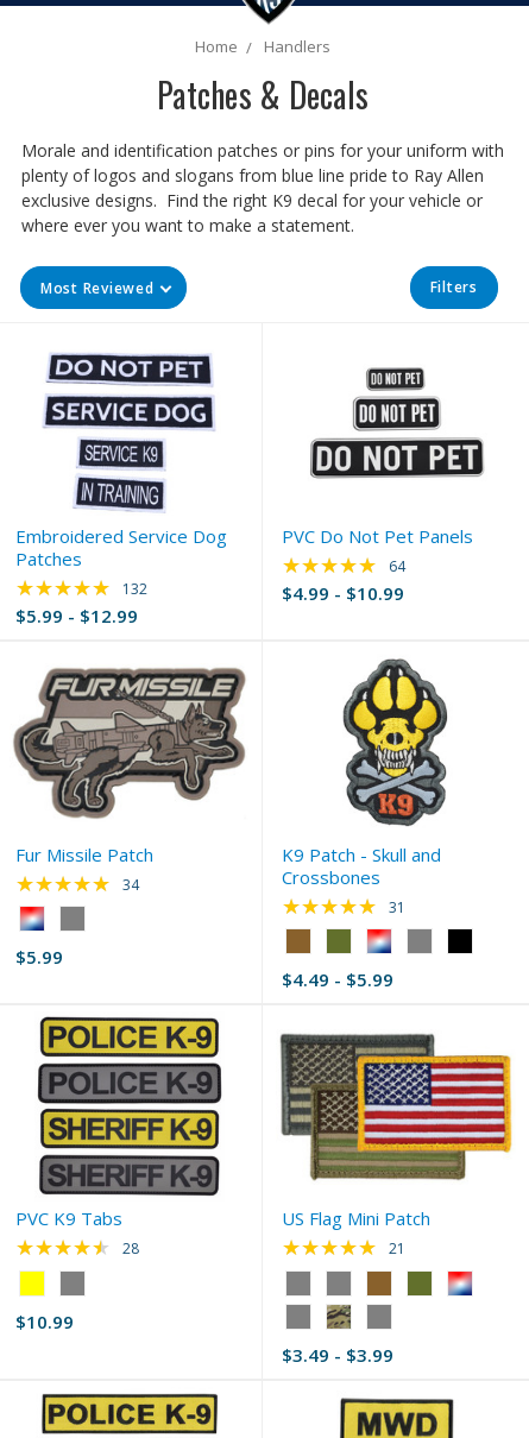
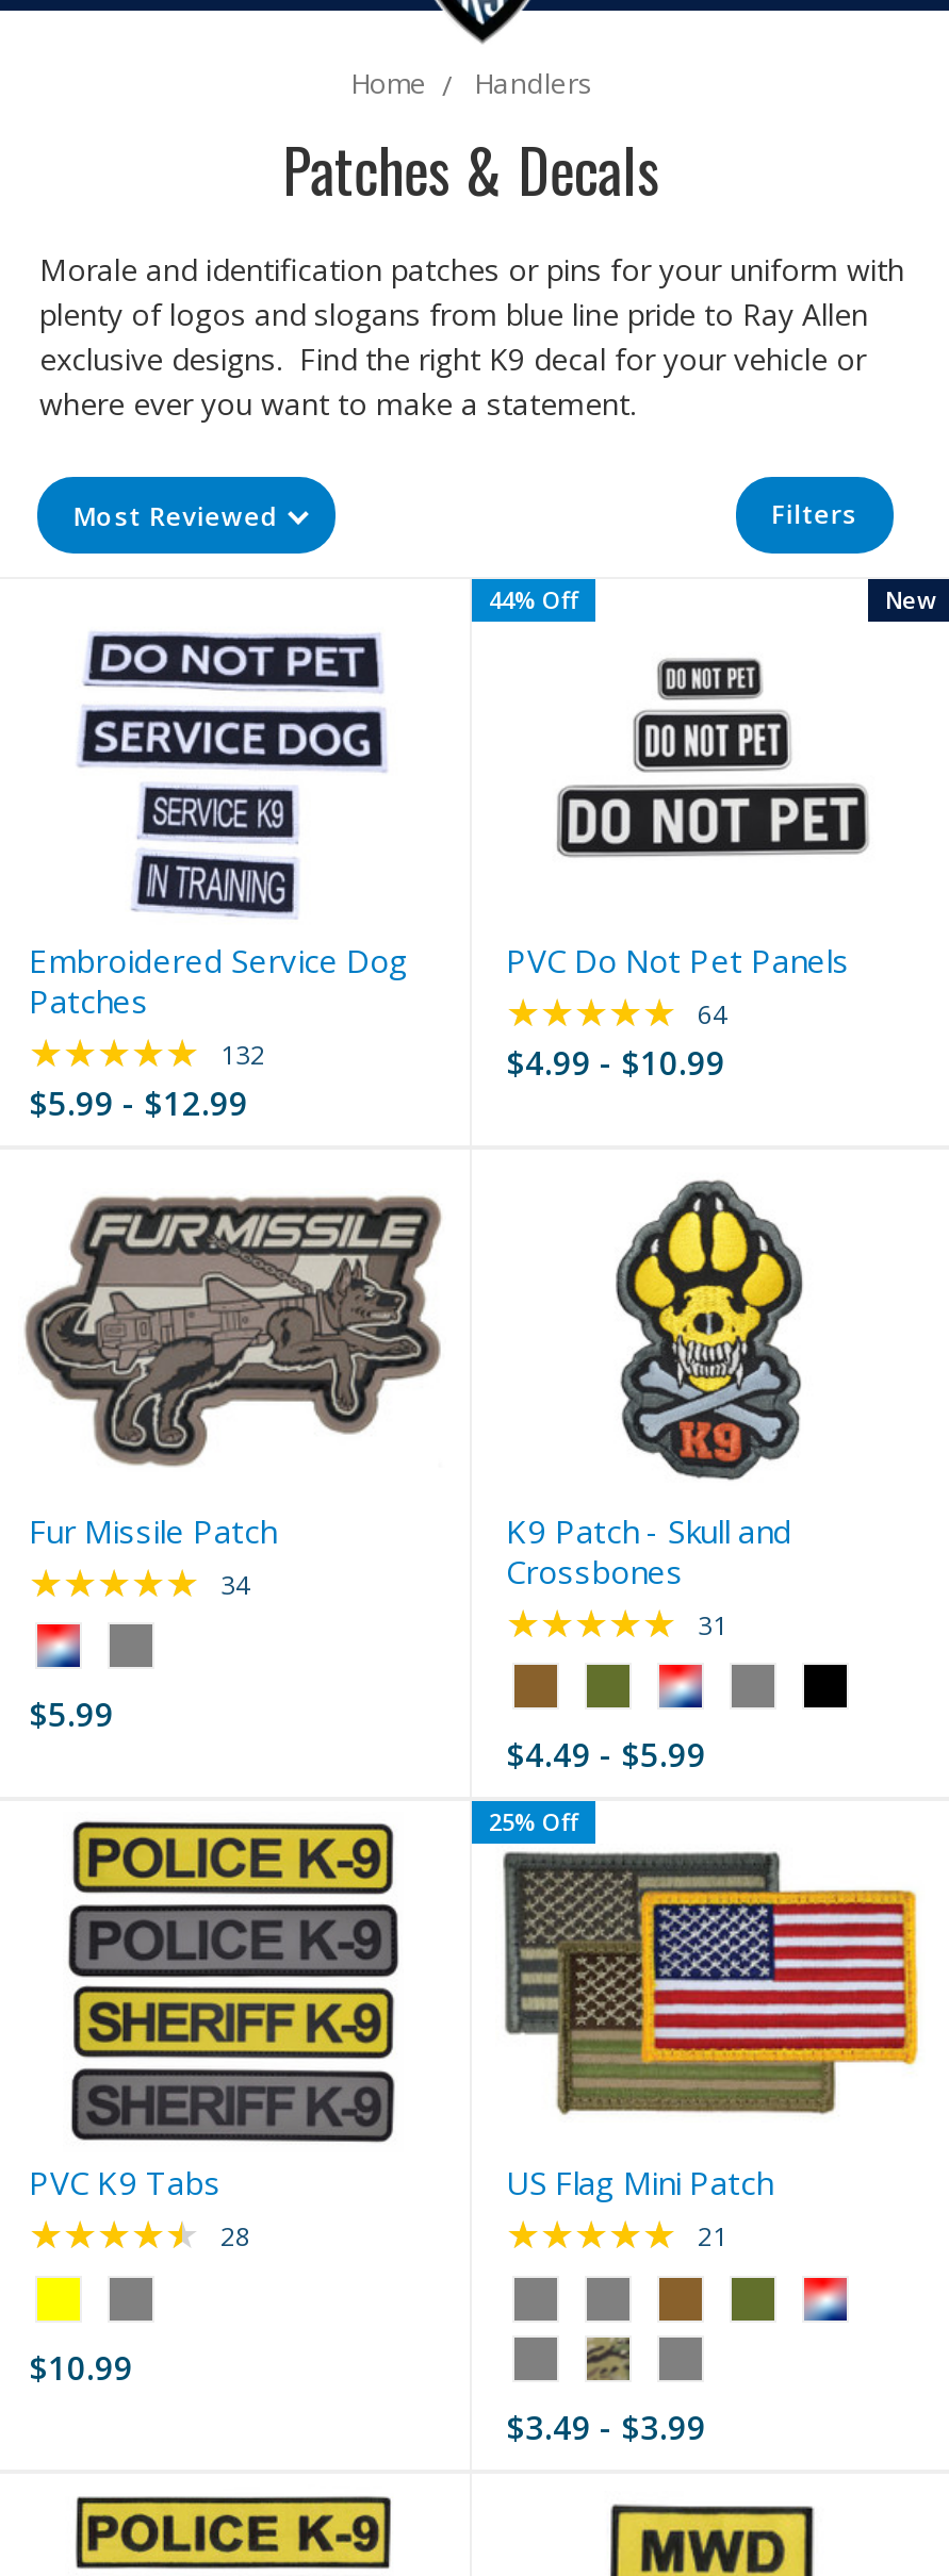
+ 44% Off

+ New

+ 25% Off
